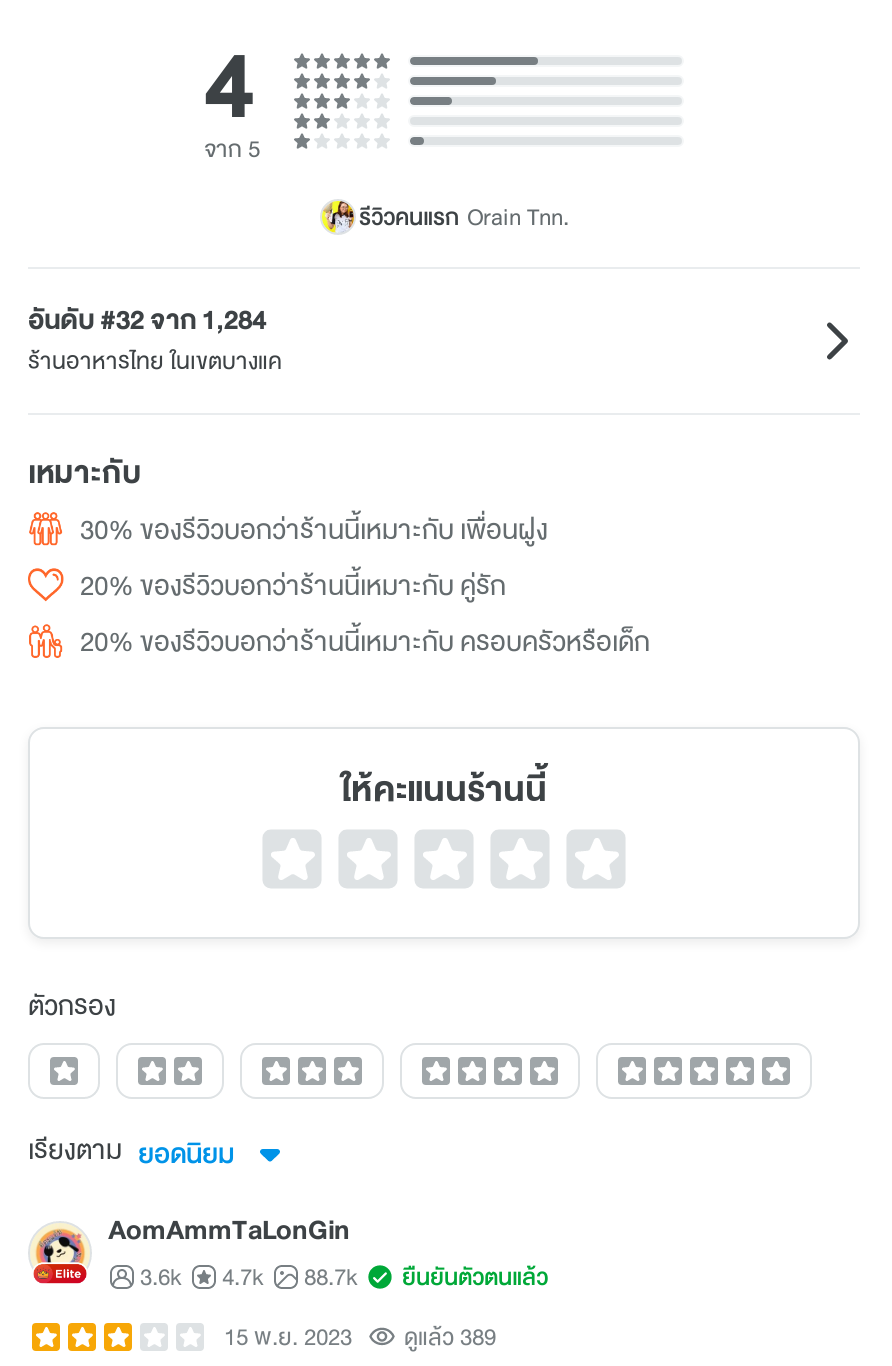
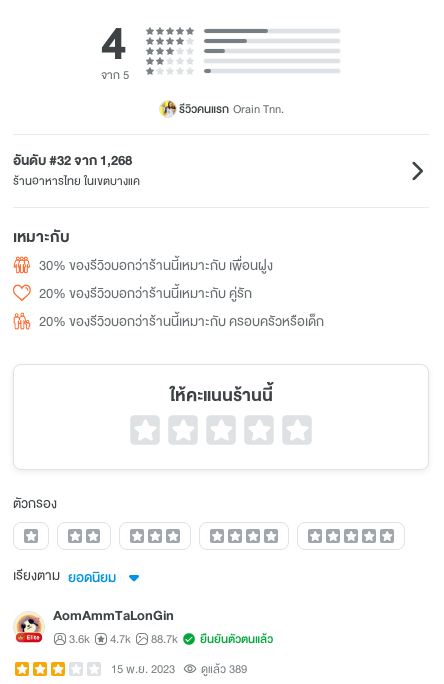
- อันดับ #32 จาก 1,284
+ อันดับ #32 จาก 1,268
